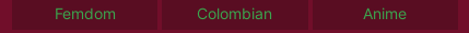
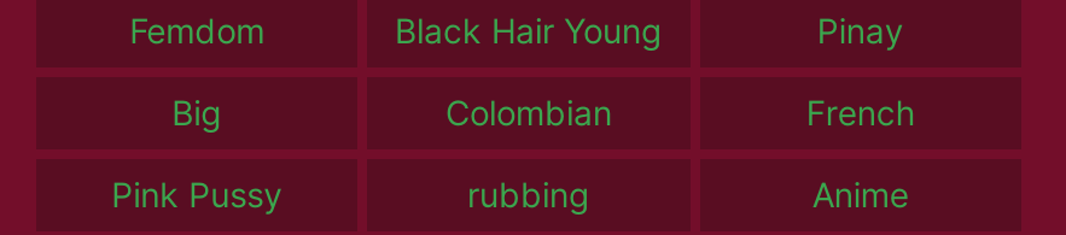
+ French
+ Pink Pussy
+ rubbing

+ Black Hair Young
+ Pinay
+ Big
